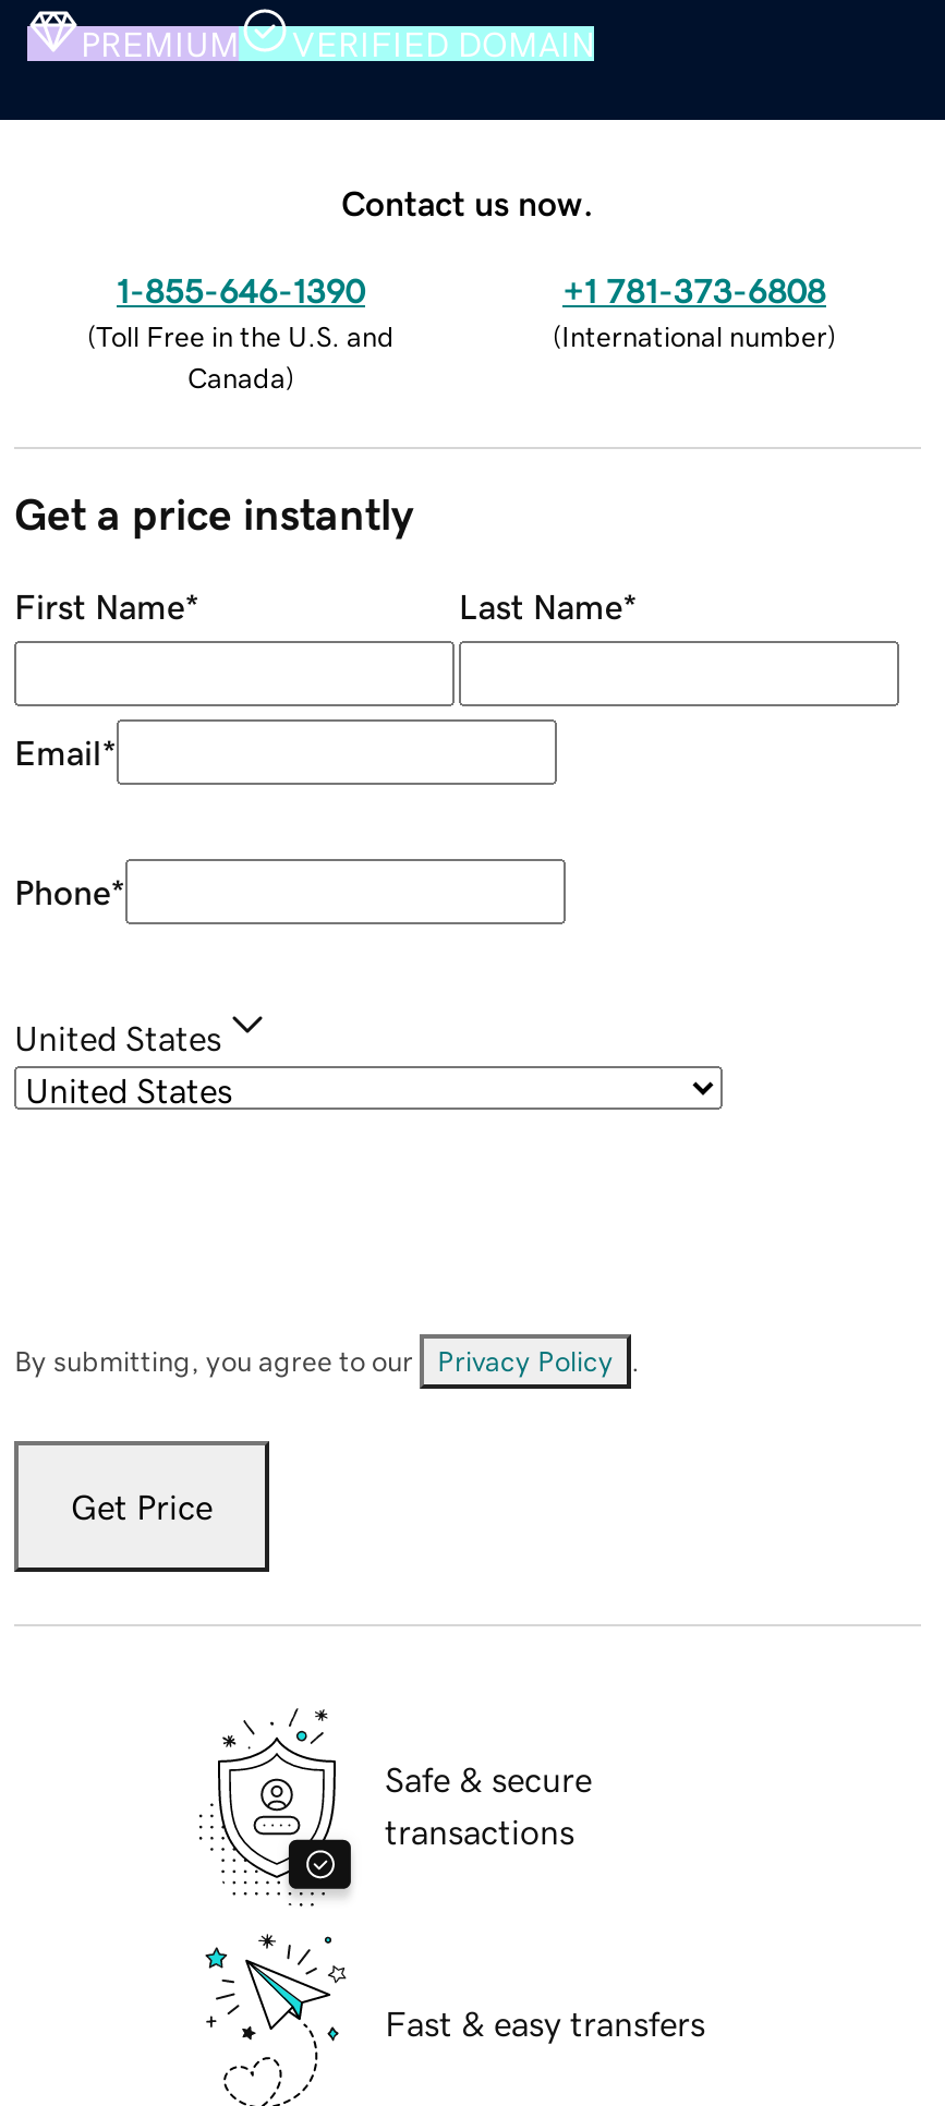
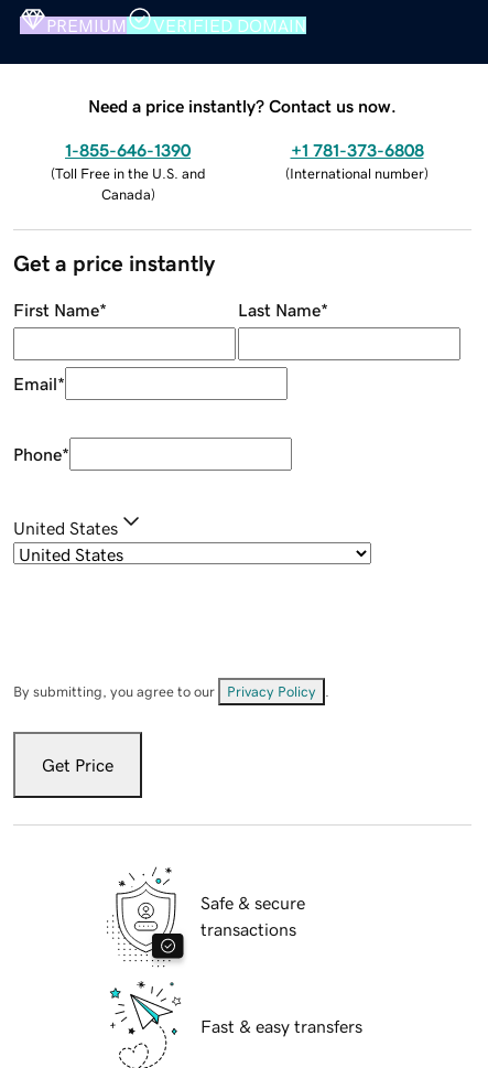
- Contact us now.
+ Need a price instantly? Contact us now.
